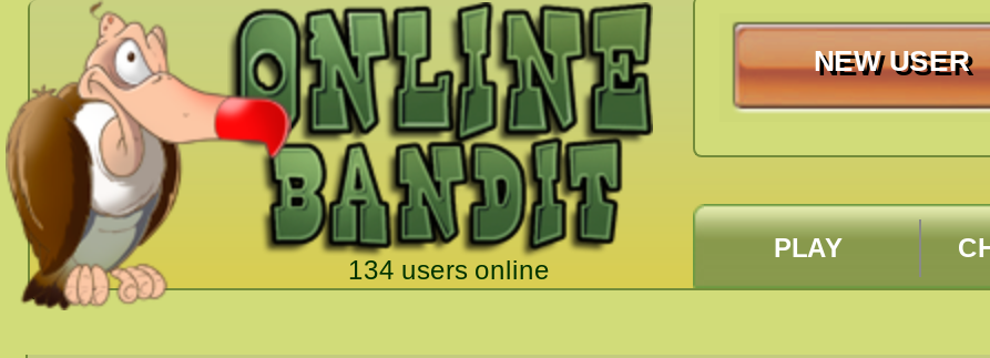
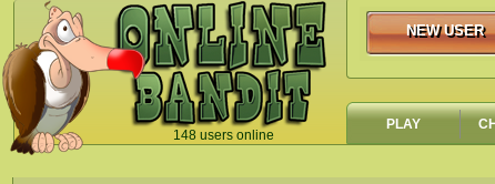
- 134 users online
+ 148 users online
